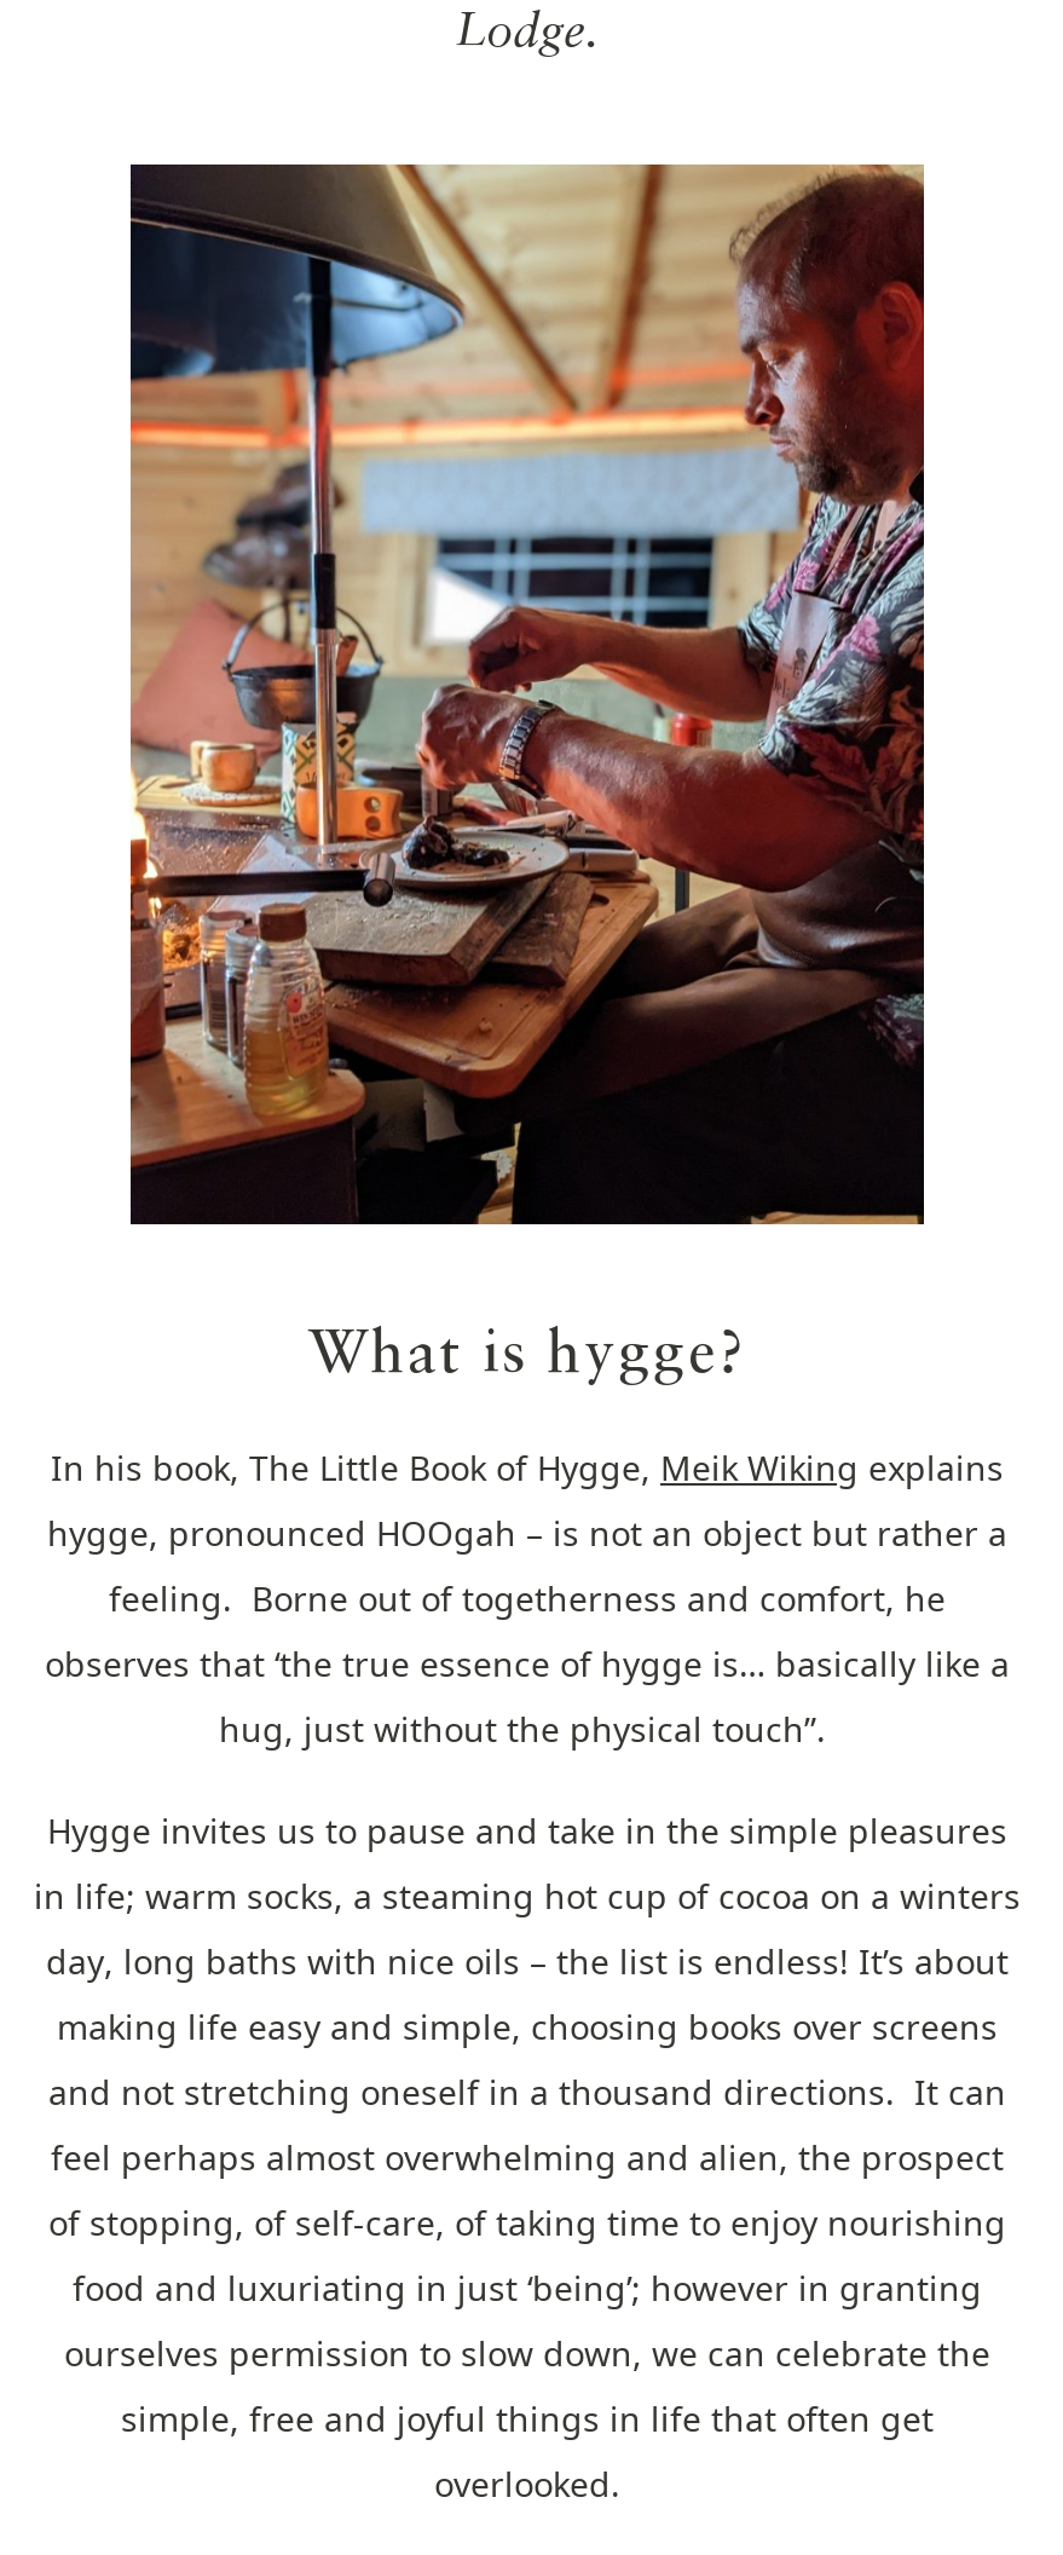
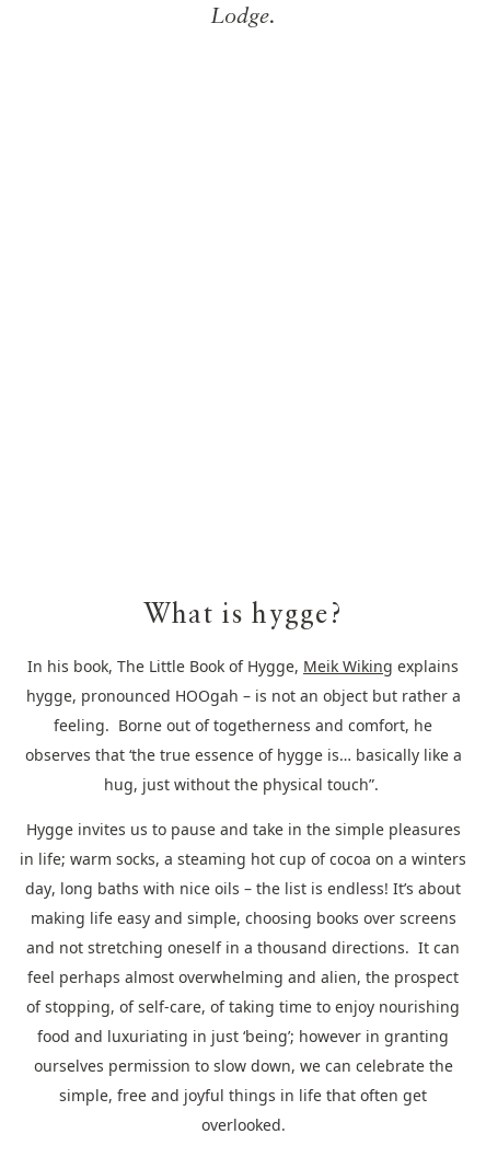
- [image]
